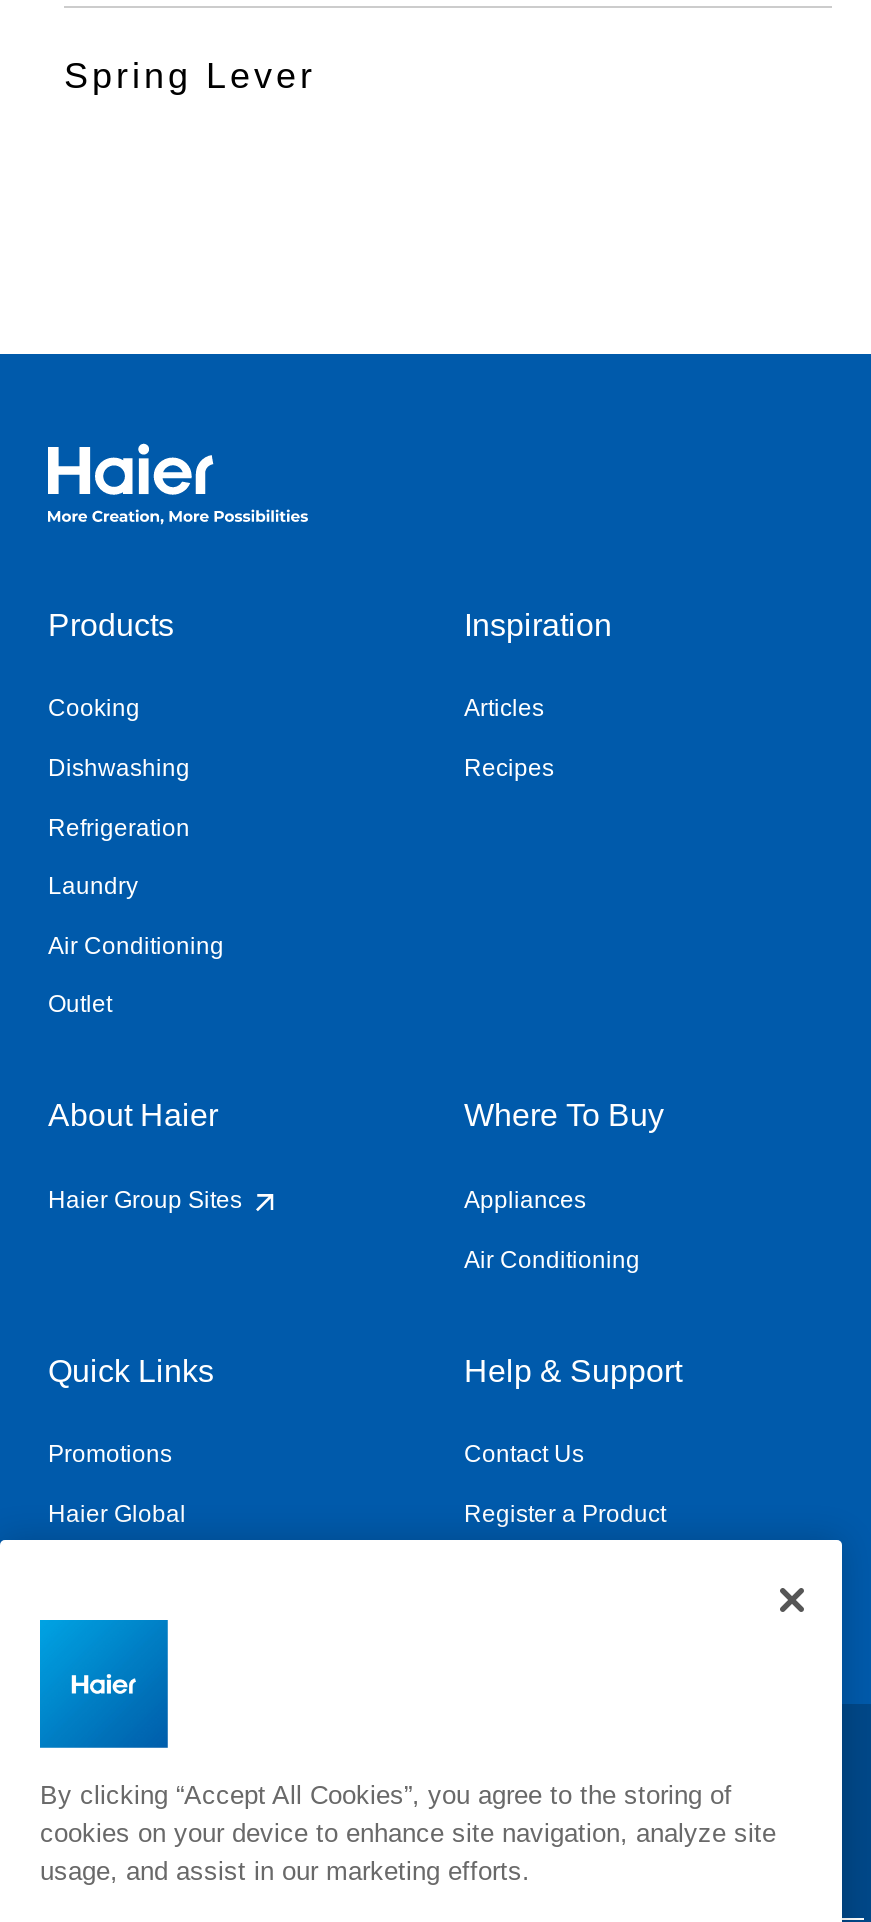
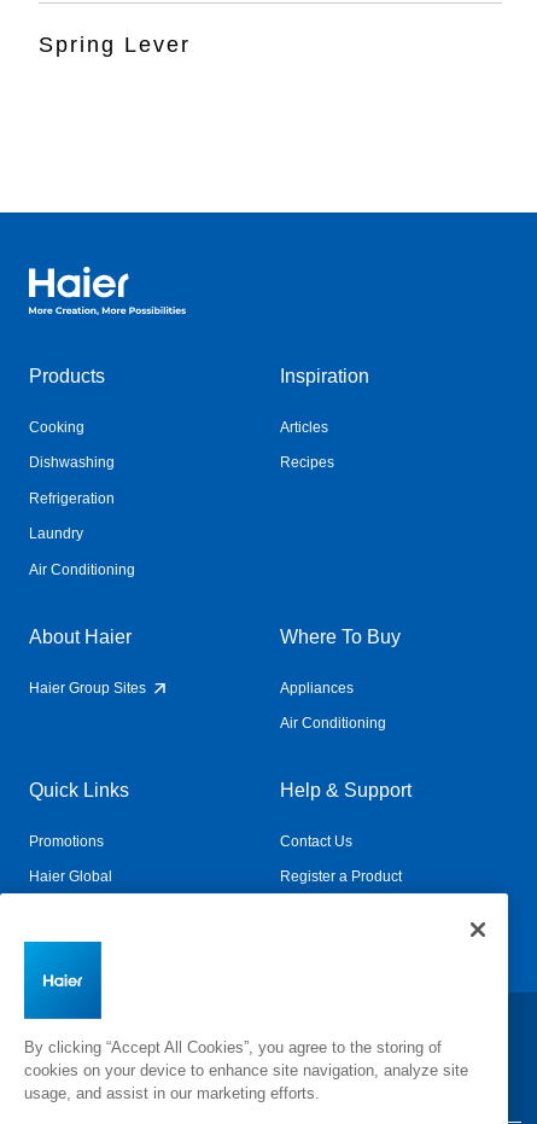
- Outlet
